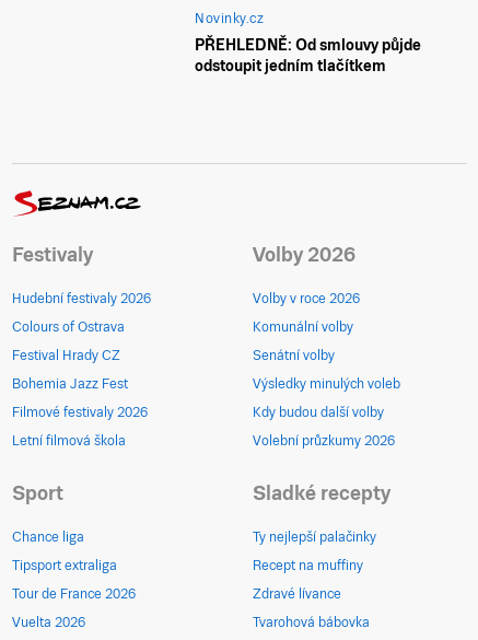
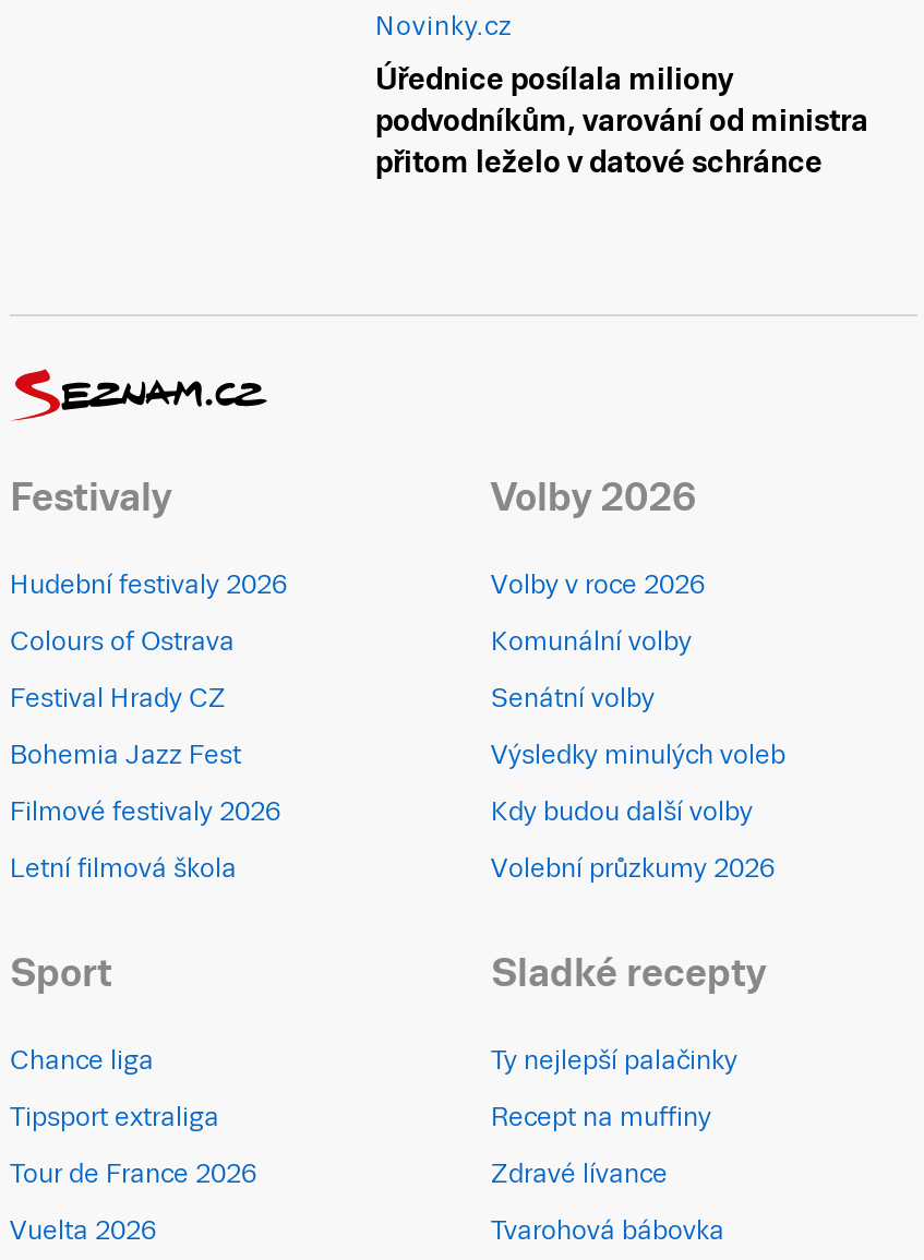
- PŘEHLEDNĚ: Od smlouvy půjde
- odstoupit jedním tlačítkem
+ Úřednice posílala miliony
+ podvodníkům, varování od ministra
+ přitom leželo v datové schránce
